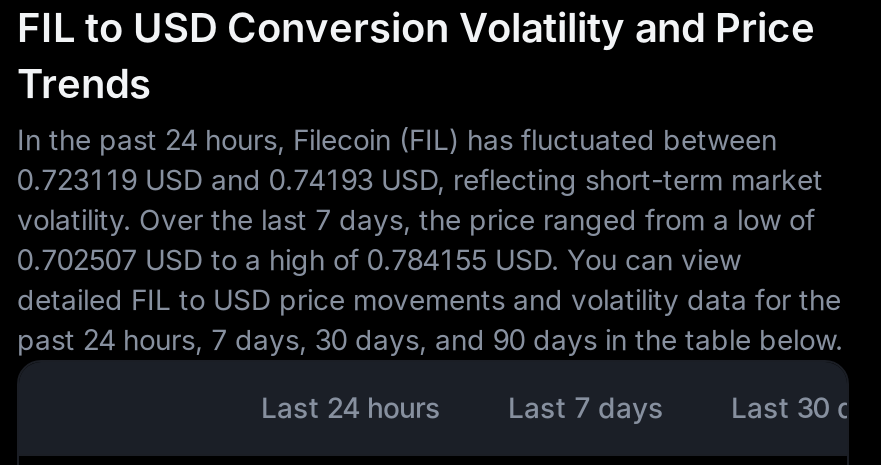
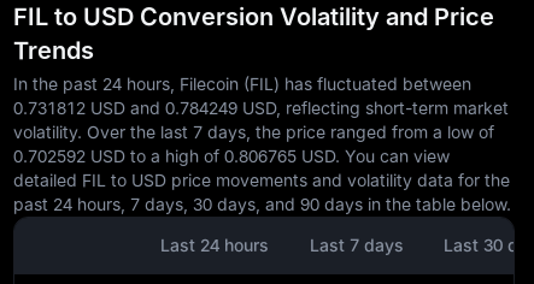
- 0.723119 USD and 0.74193 USD, reflecting short-term market
+ 0.731812 USD and 0.784249 USD, reflecting short-term market

- 0.702507 USD to a high of 0.784155 USD. You can view
+ 0.702592 USD to a high of 0.806765 USD. You can view
